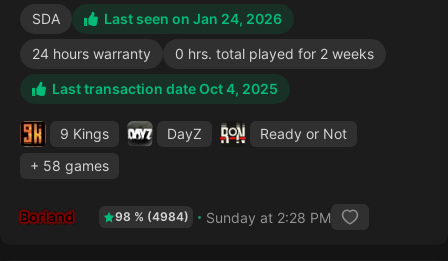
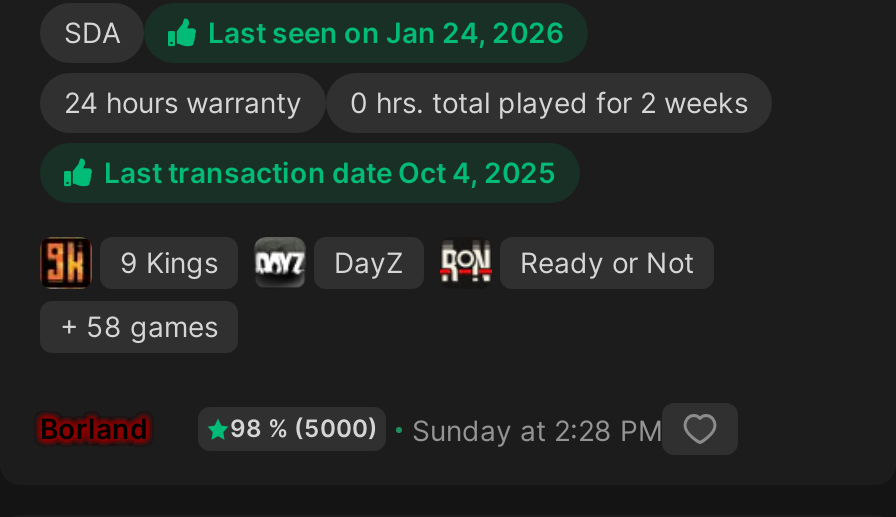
- 98 % (4984) Sunday at 2:28 PM
+ 98 % (5000) Sunday at 2:28 PM
